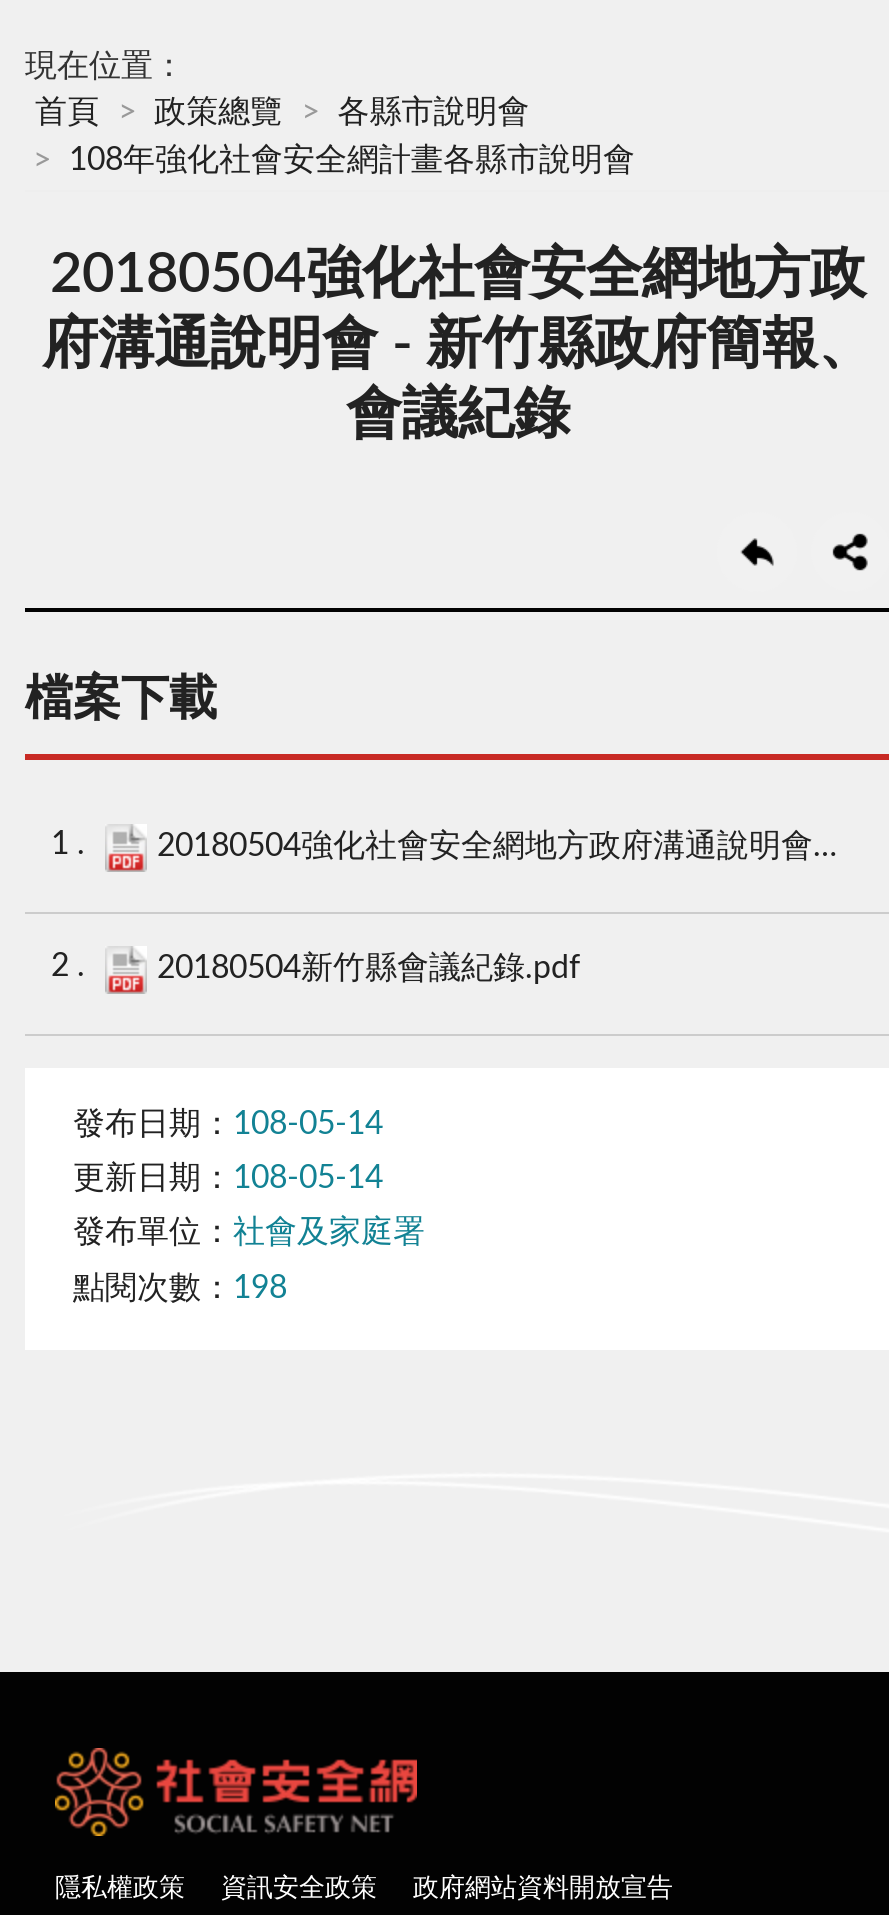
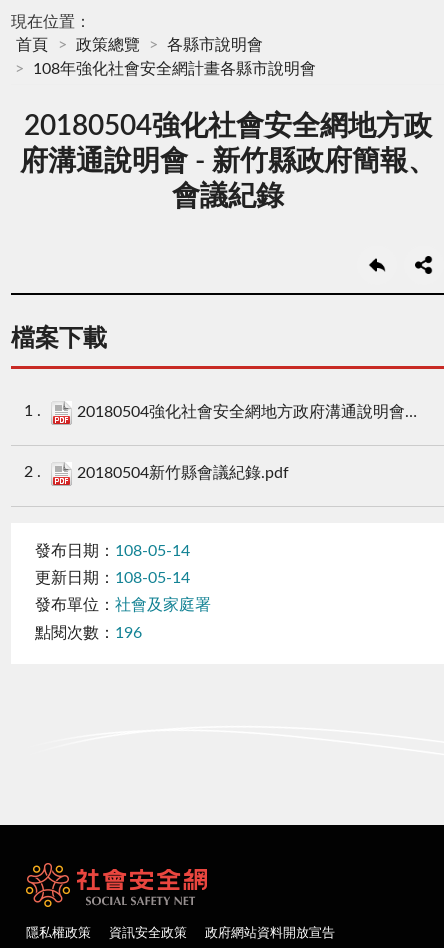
- 點閱次數：198
+ 點閱次數：196
